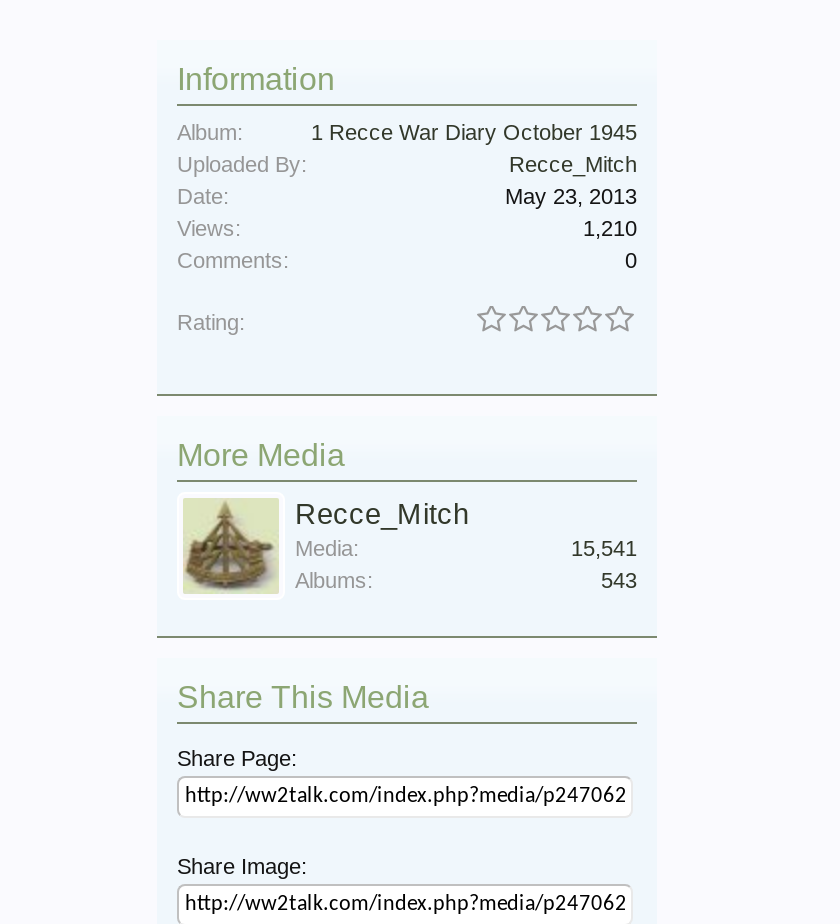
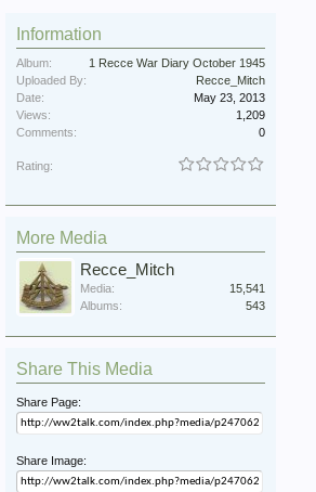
- 1,210
+ 1,209
